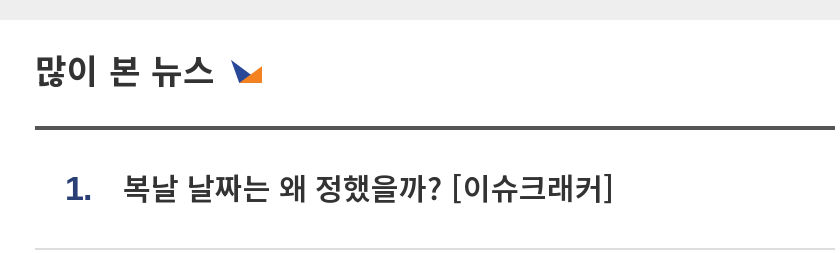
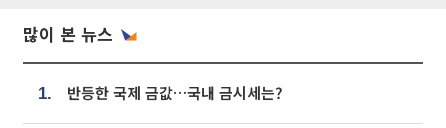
- 복날 날짜는 왜 정했을까? [이슈크래커]
+ 반등한 국제 금값…국내 금시세는?
